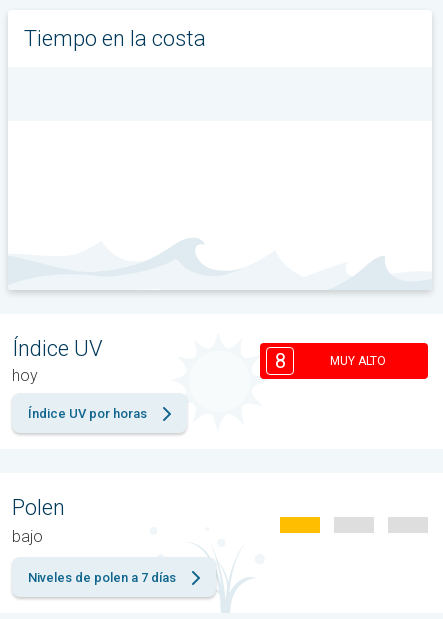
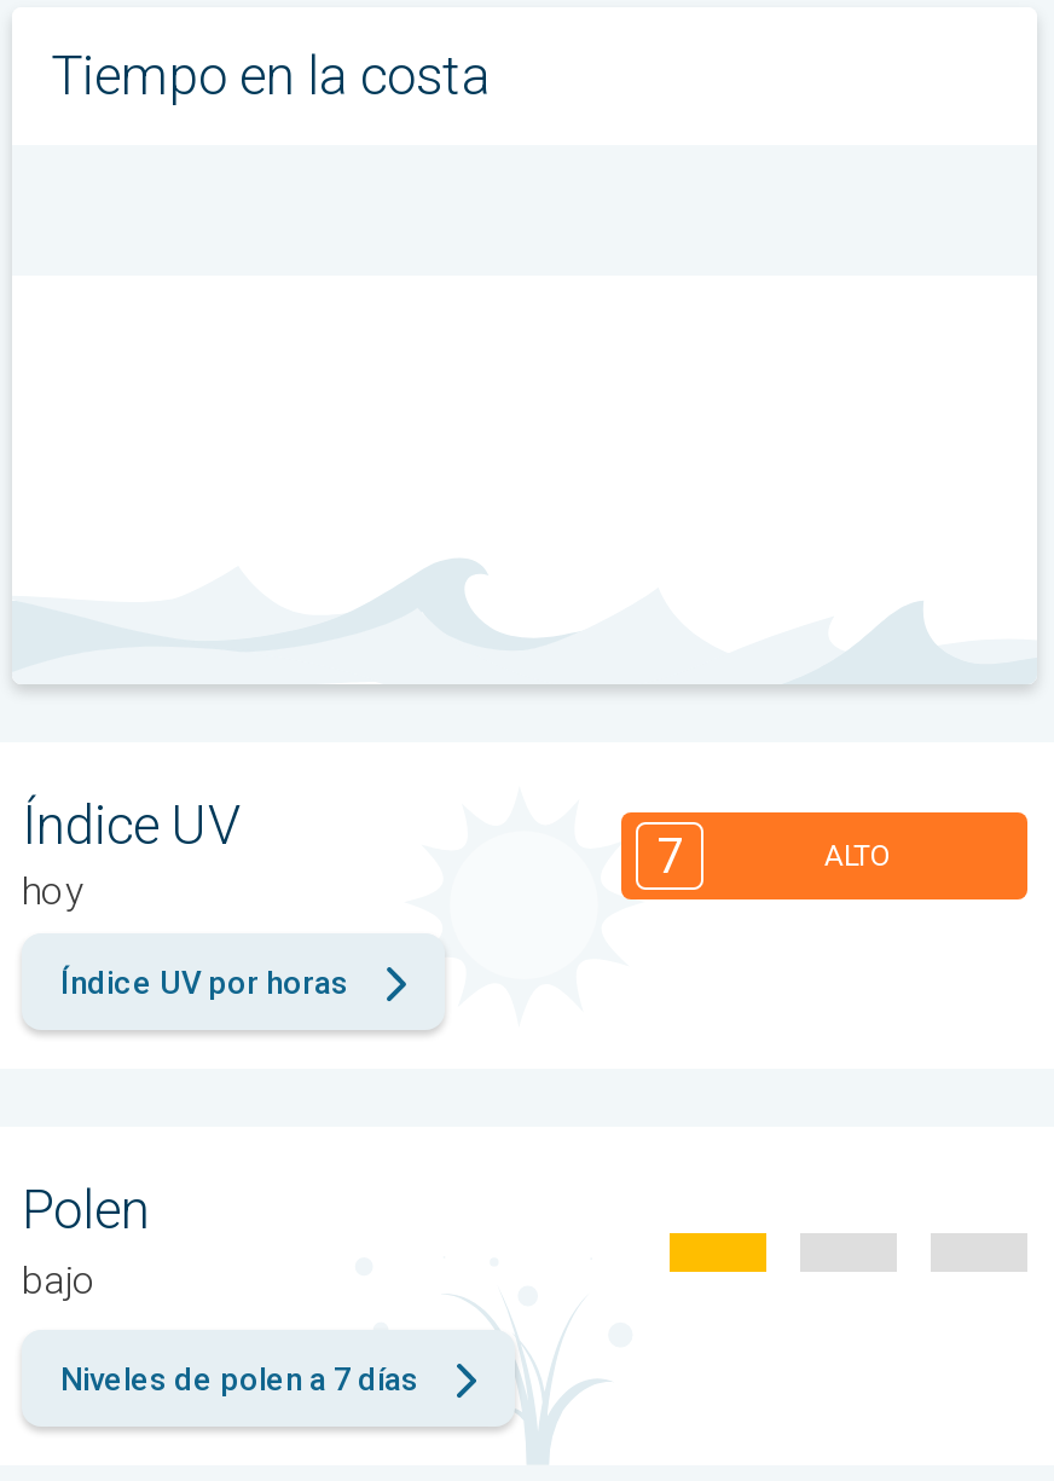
- 8
- MUY ALTO
+ 7
+ ALTO
